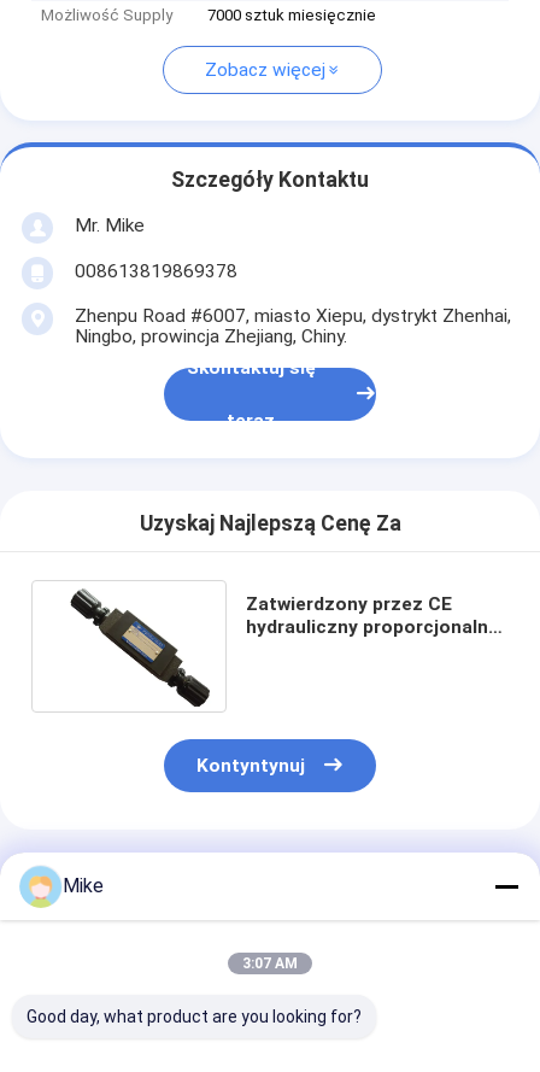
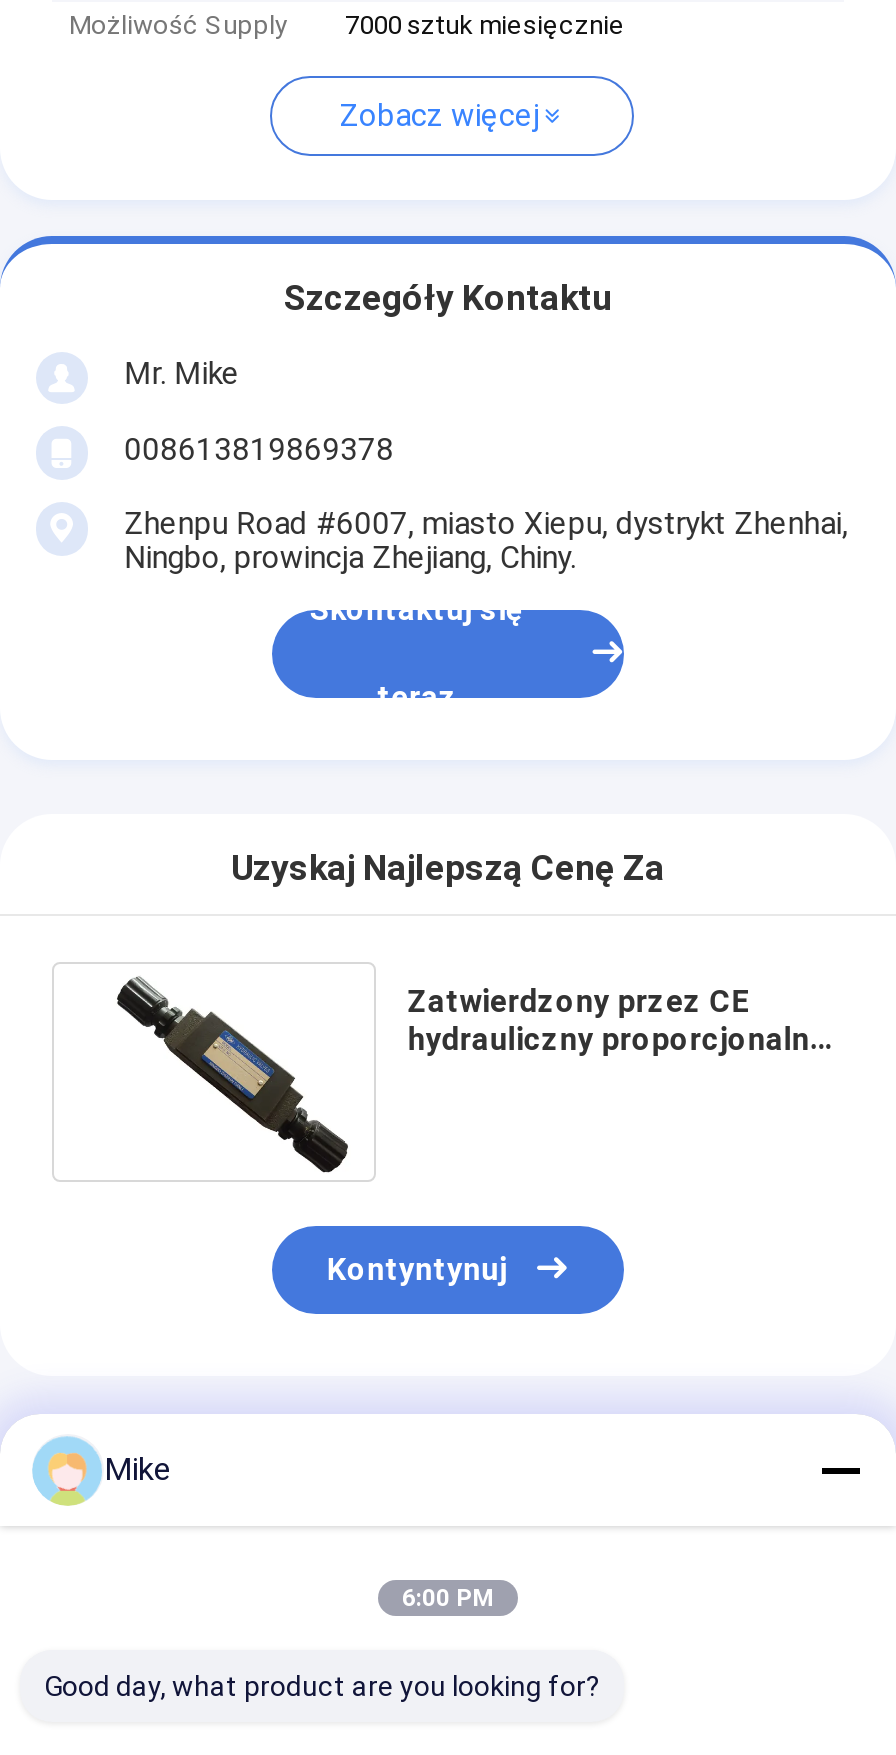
- 3:07 AM
+ 6:00 PM
